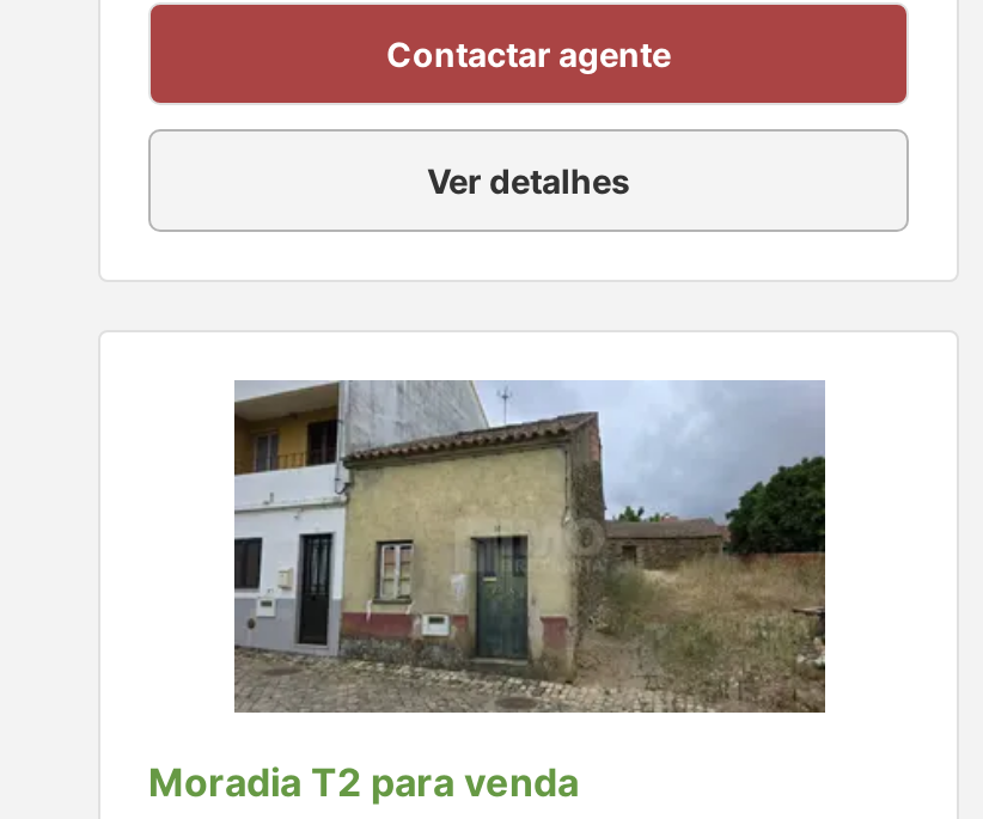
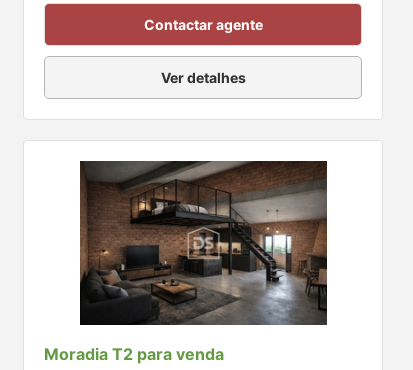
- [image]
+ [image]
